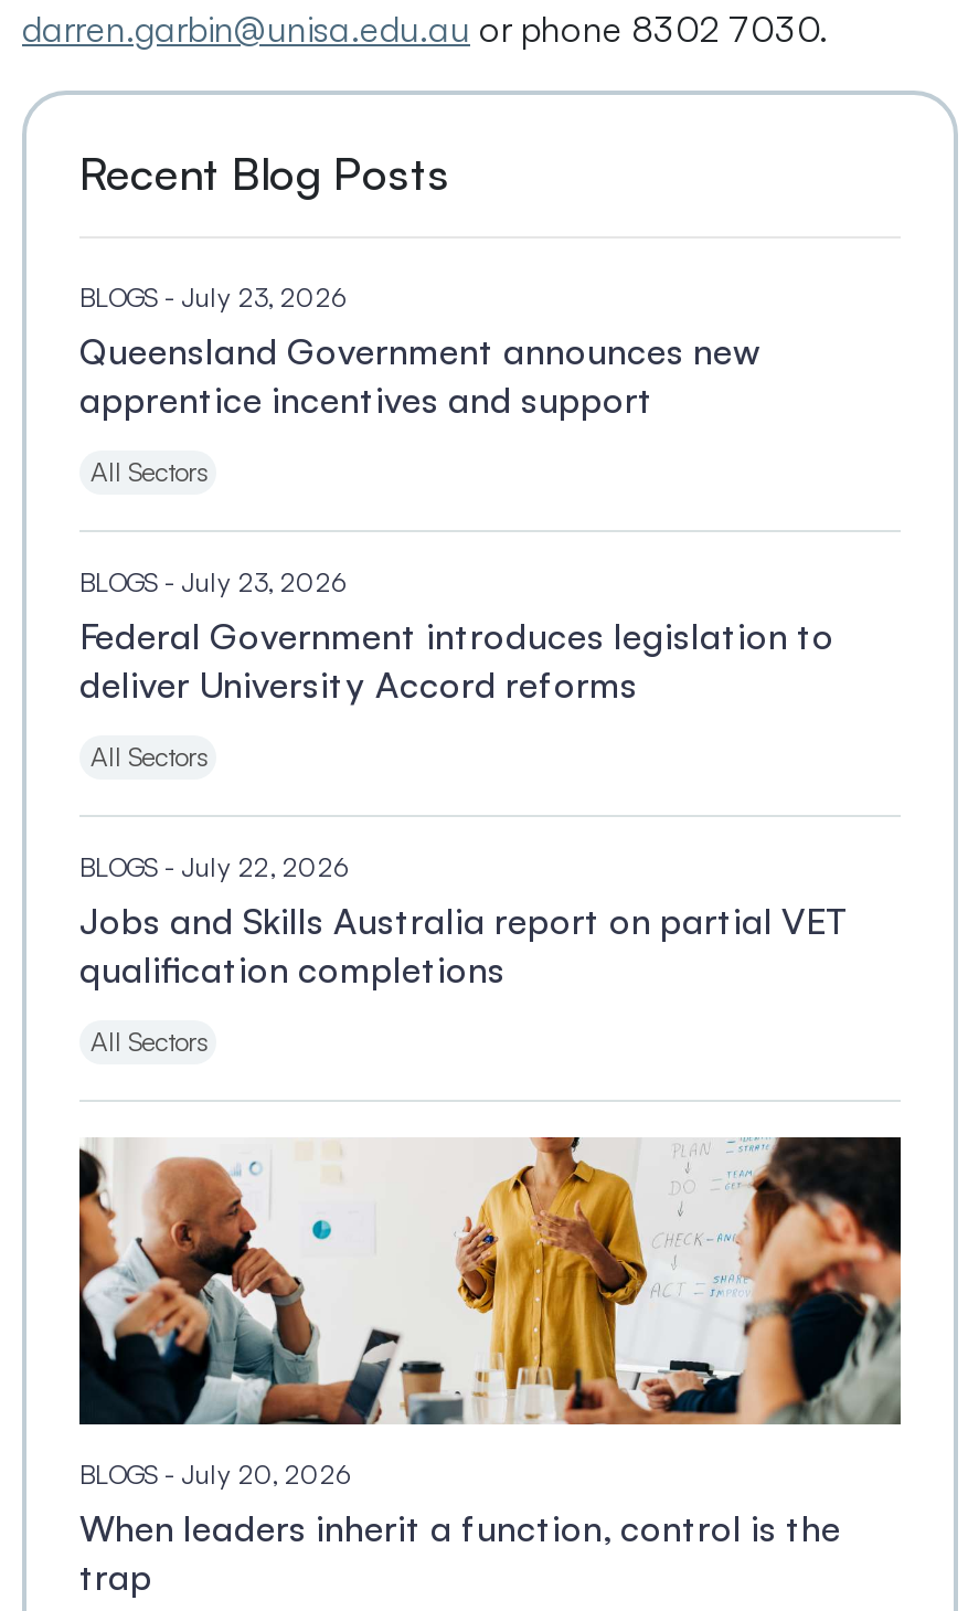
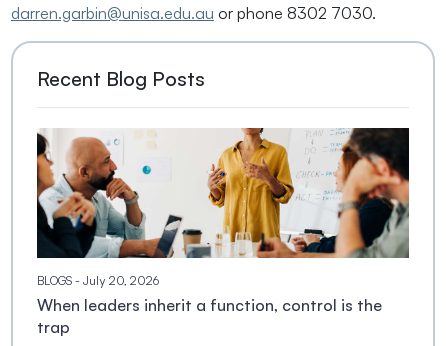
- BLOGS - July 23, 2026
- Queensland Government announces new
- apprentice incentives and support
- All Sectors
- BLOGS - July 23, 2026
- Federal Government introduces legislation to
- deliver University Accord reforms
- All Sectors
- BLOGS - July 22, 2026
- Jobs and Skills Australia report on partial VET
- qualification completions
- All Sectors
